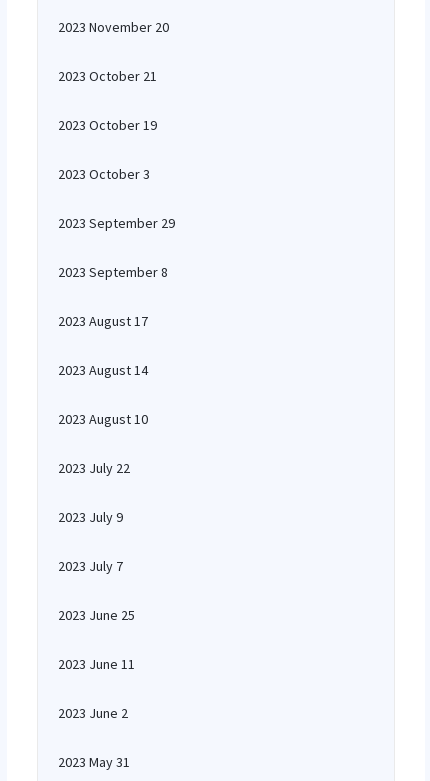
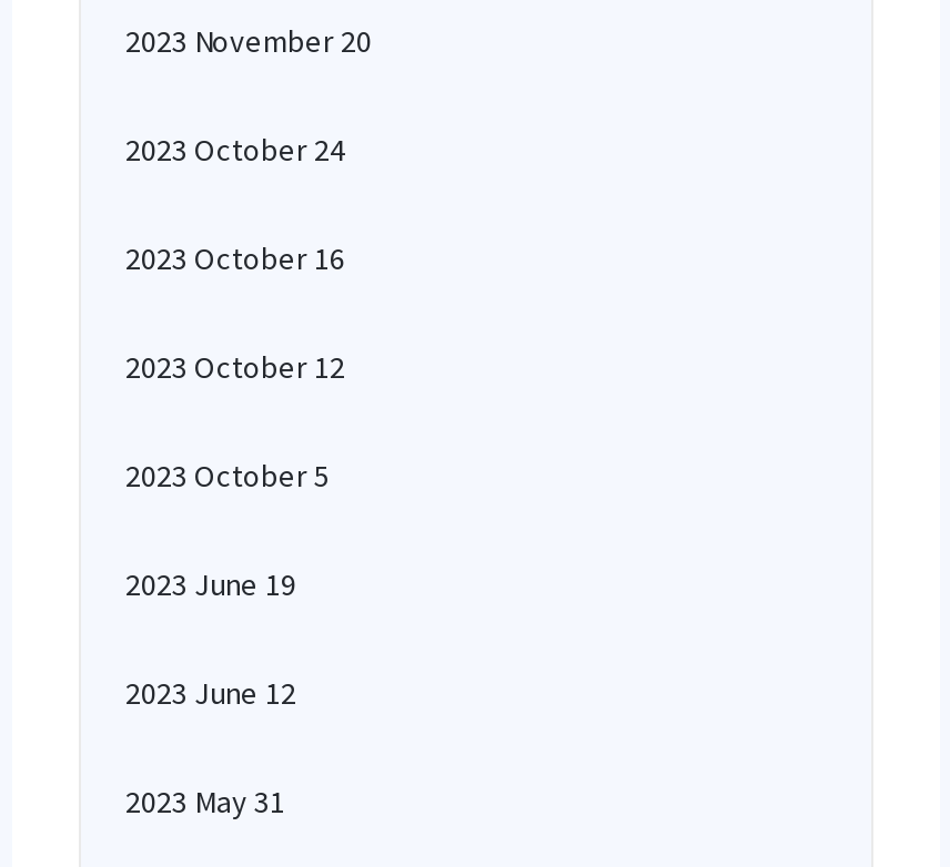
- 2023 October 21
- 2023 October 19
- 2023 October 3
- 2023 September 29
- 2023 September 8
- 2023 August 17
- 2023 August 14
- 2023 August 10
- 2023 July 22
- 2023 July 9
- 2023 July 7
- 2023 June 25
- 2023 June 11
- 2023 June 2
+ 2023 October 24
+ 2023 October 16
+ 2023 October 12
+ 2023 October 5
+ 2023 June 19
+ 2023 June 12
